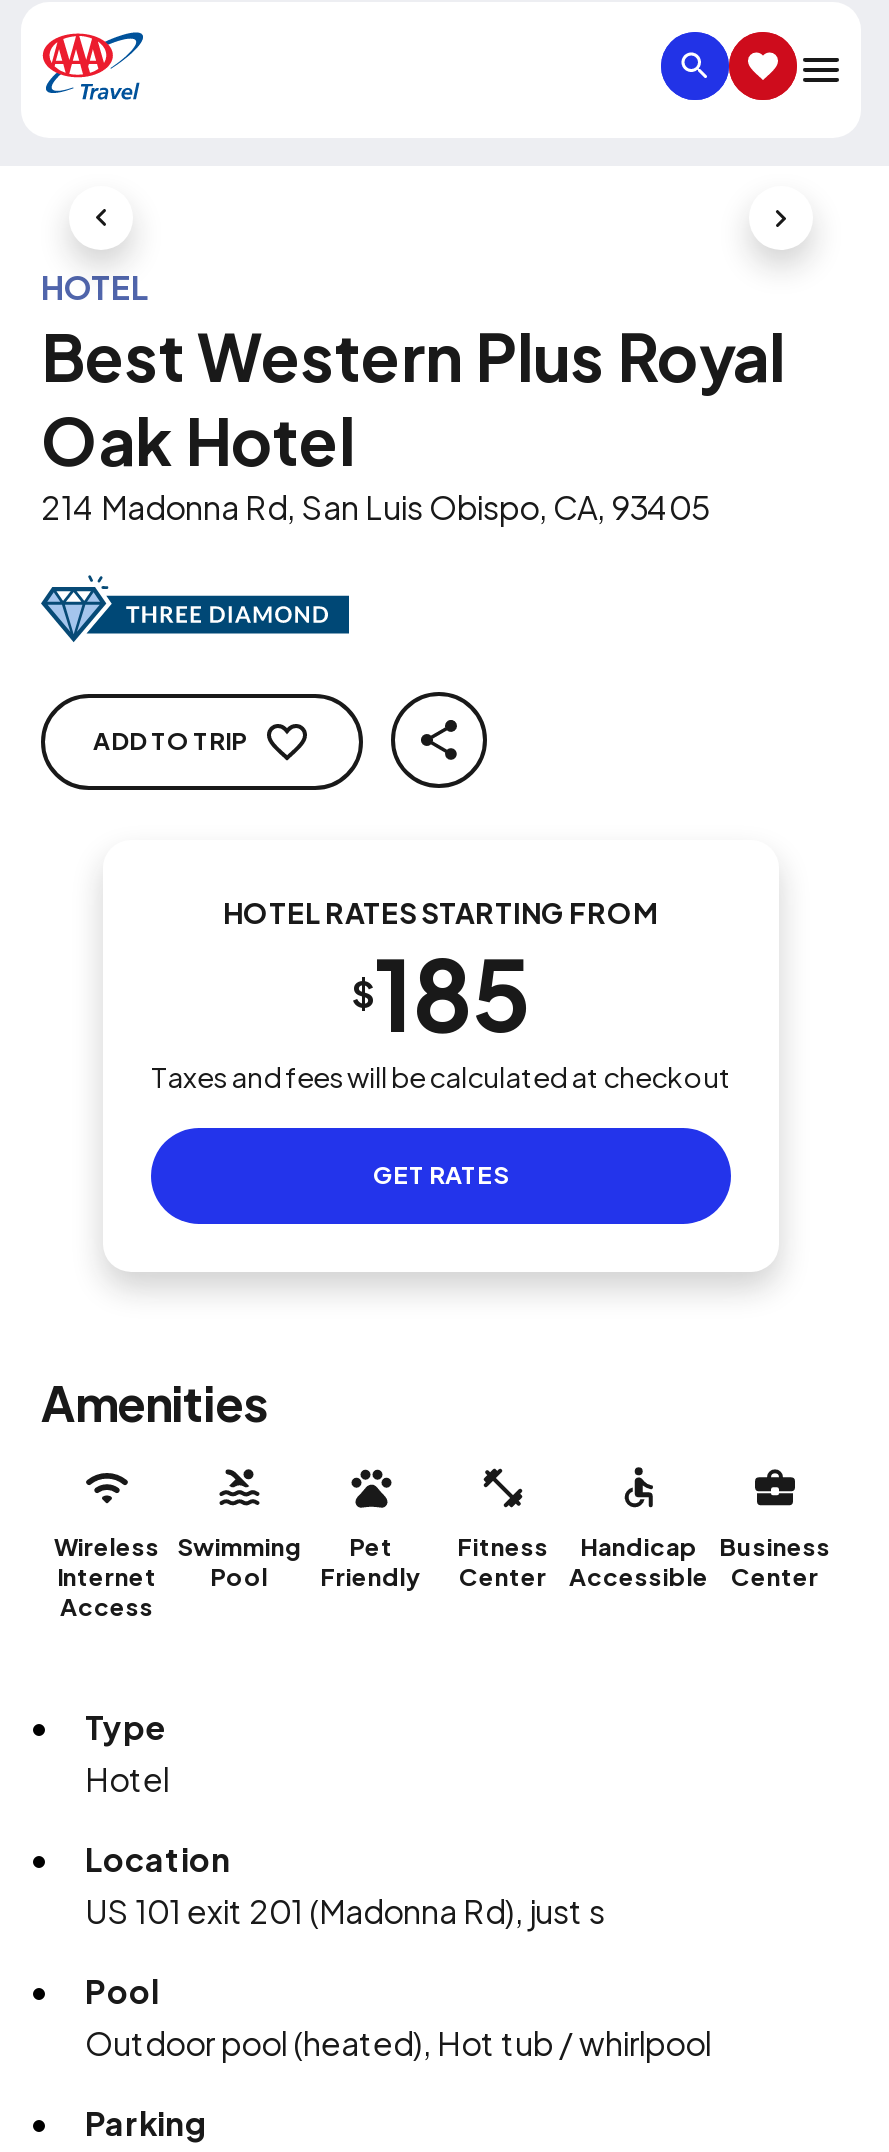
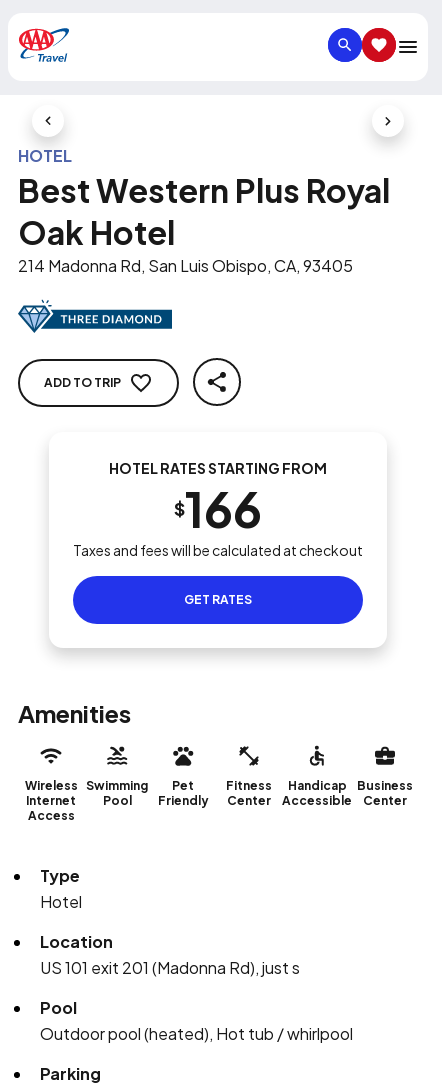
- $185
+ $166
